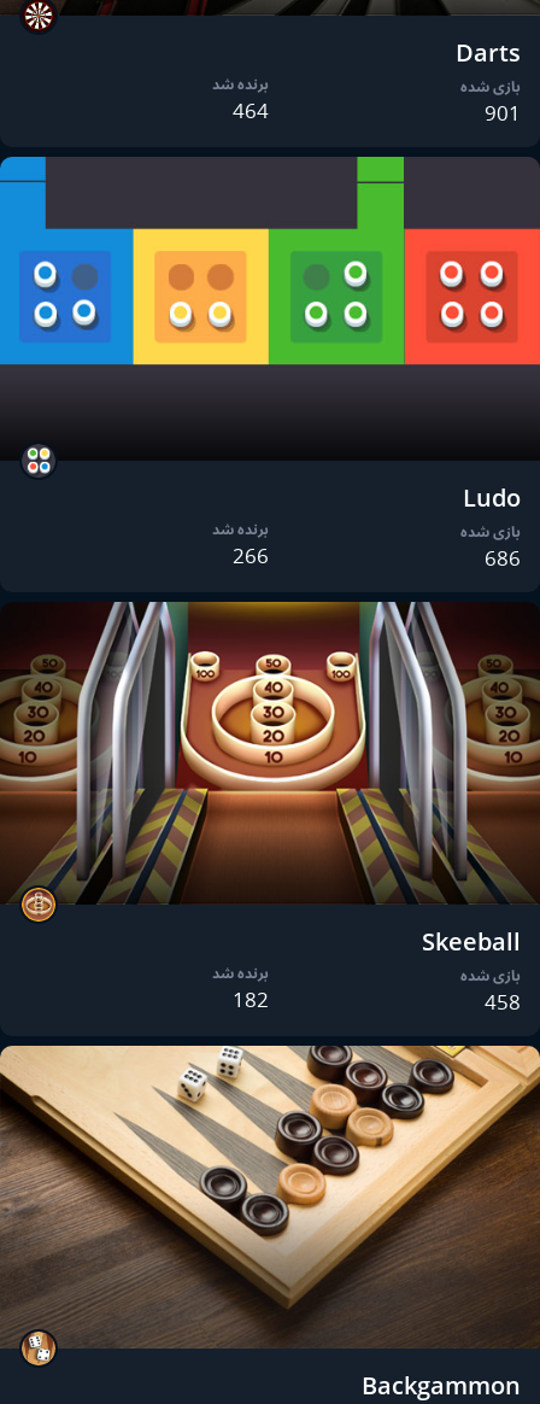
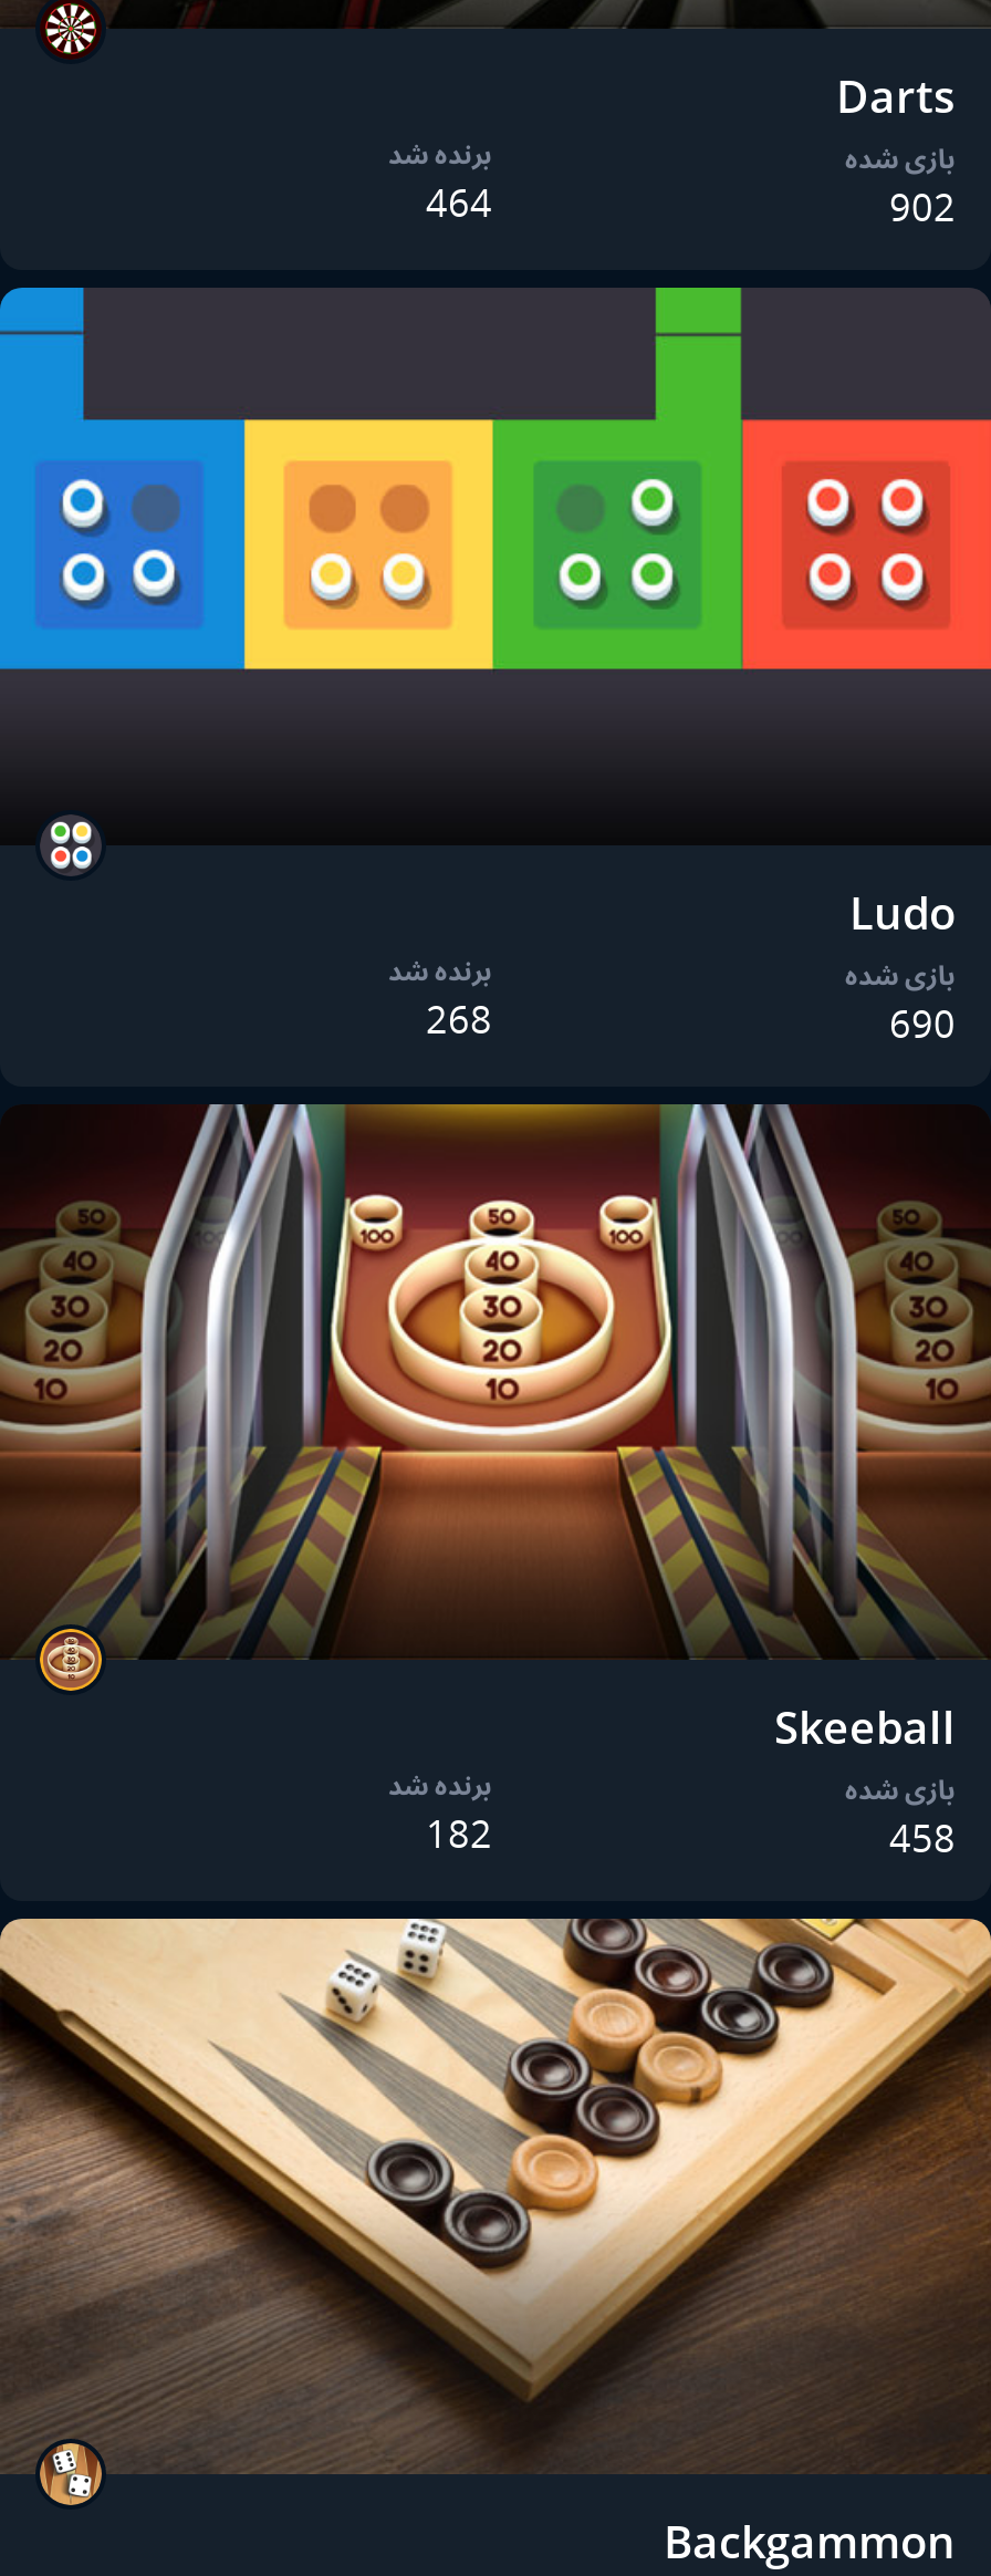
- 901
+ 902

- 266
+ 268

- 686
+ 690
